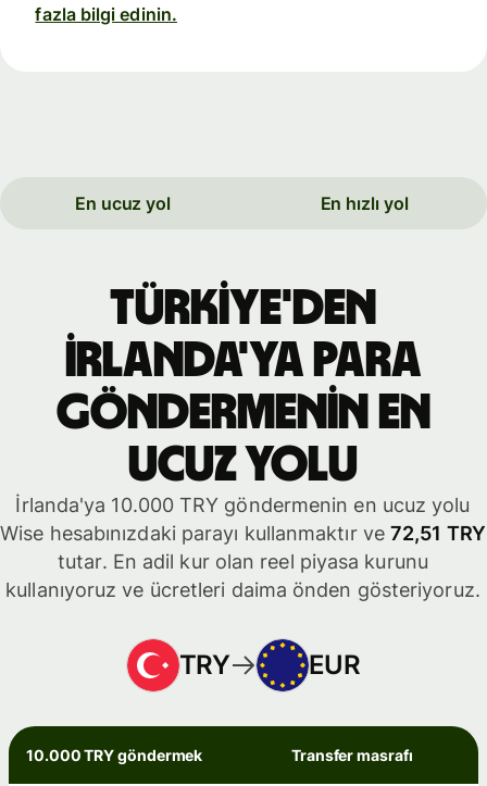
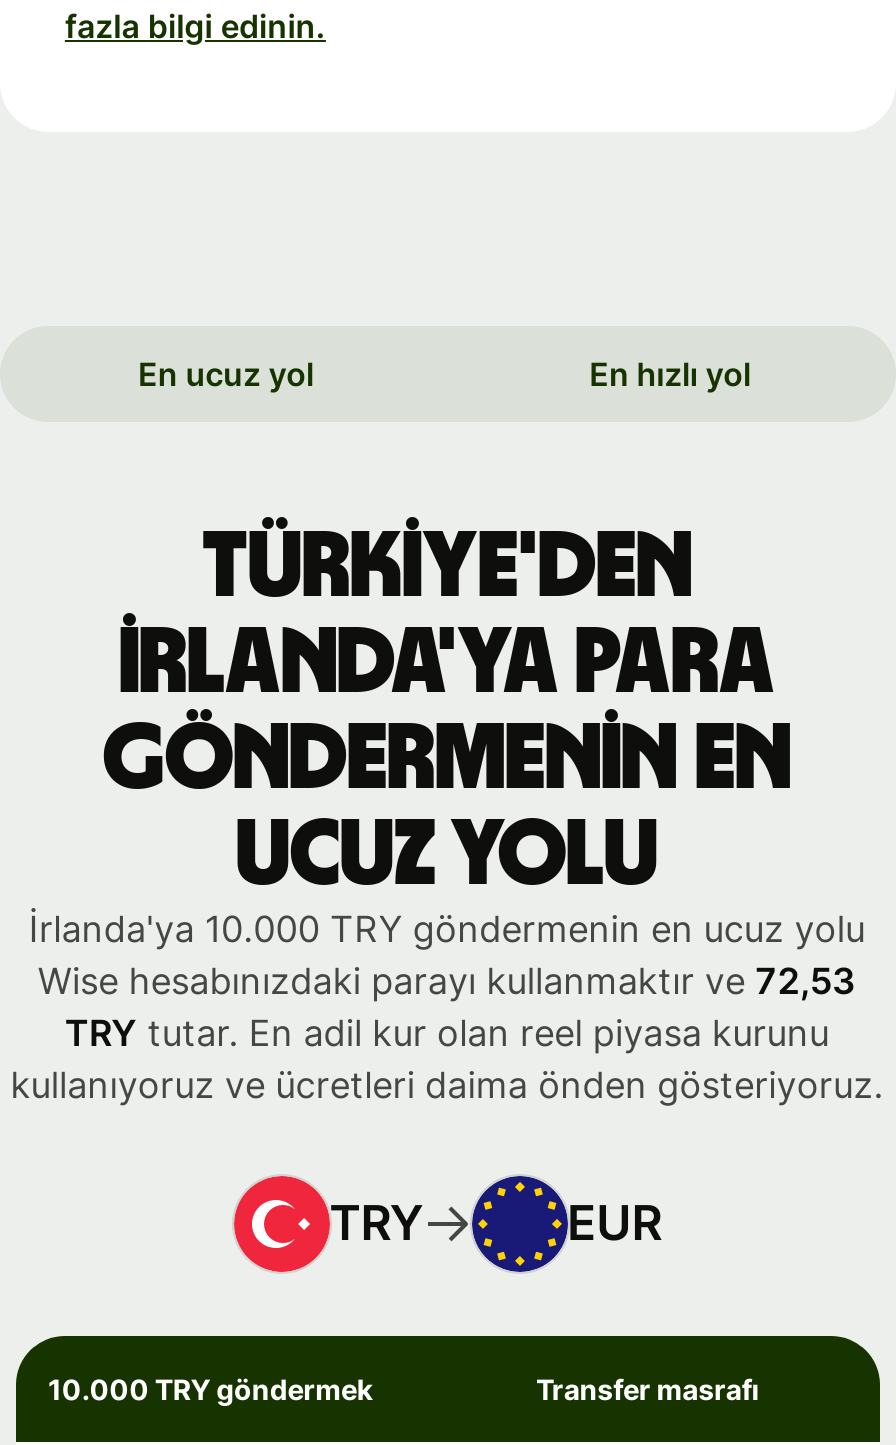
- Wise hesabınızdaki parayı kullanmaktır ve 72,51 TRY
- tutar. En adil kur olan reel piyasa kurunu
+ Wise hesabınızdaki parayı kullanmaktır ve 72,53
+ TRY tutar. En adil kur olan reel piyasa kurunu
